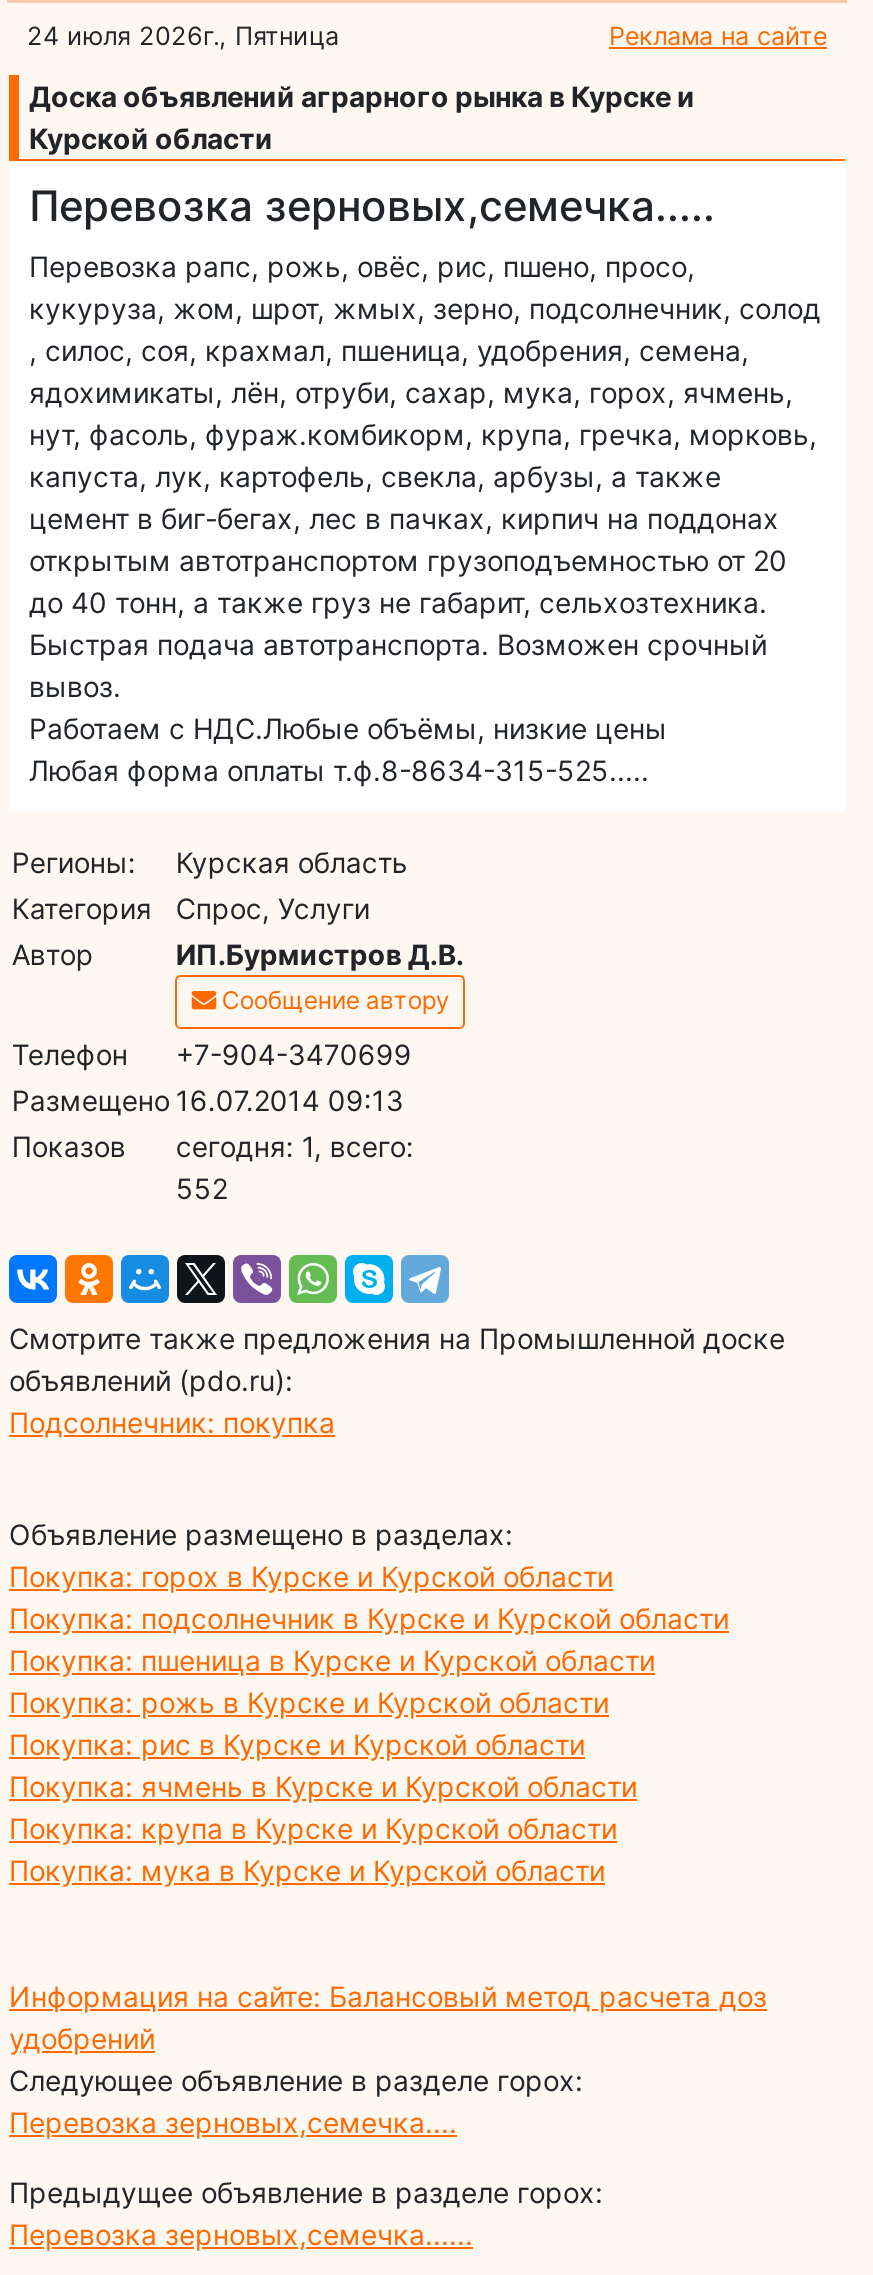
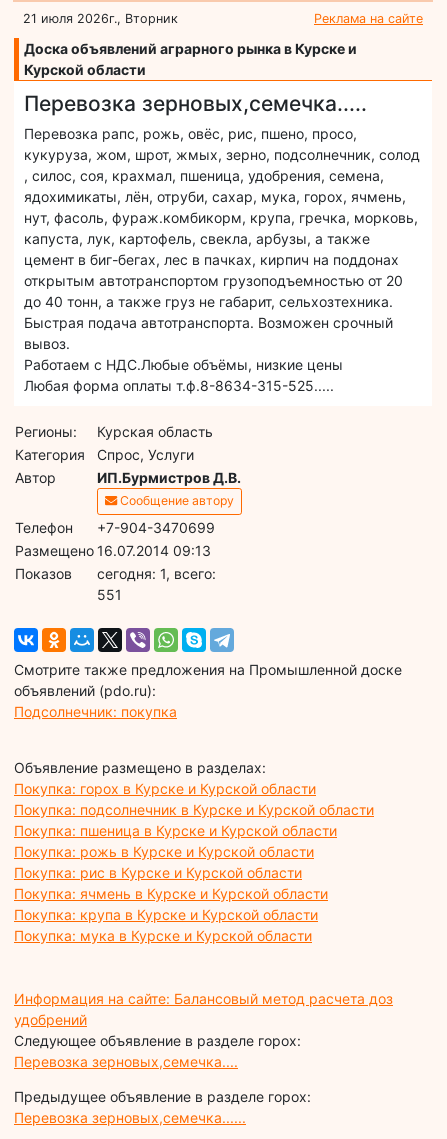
- 24 июля 2026г., Пятница
+ 21 июля 2026г., Вторник

- 552
+ 551
